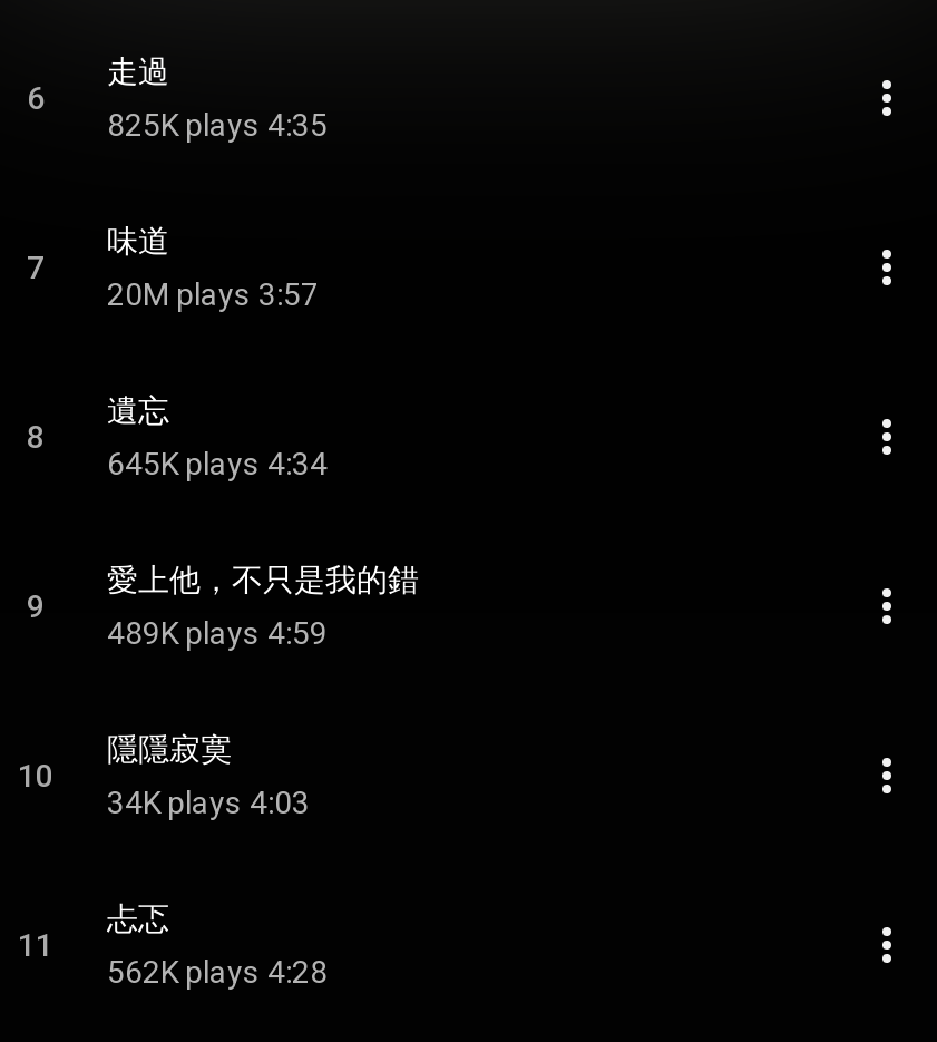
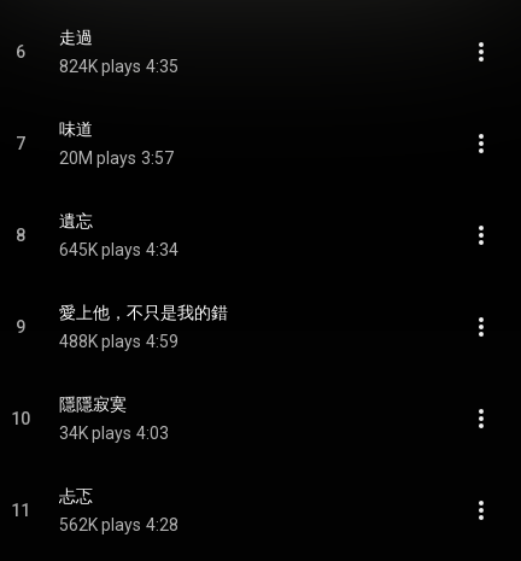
- 825K plays 4:35
+ 824K plays 4:35

- 489K plays 4:59
+ 488K plays 4:59
